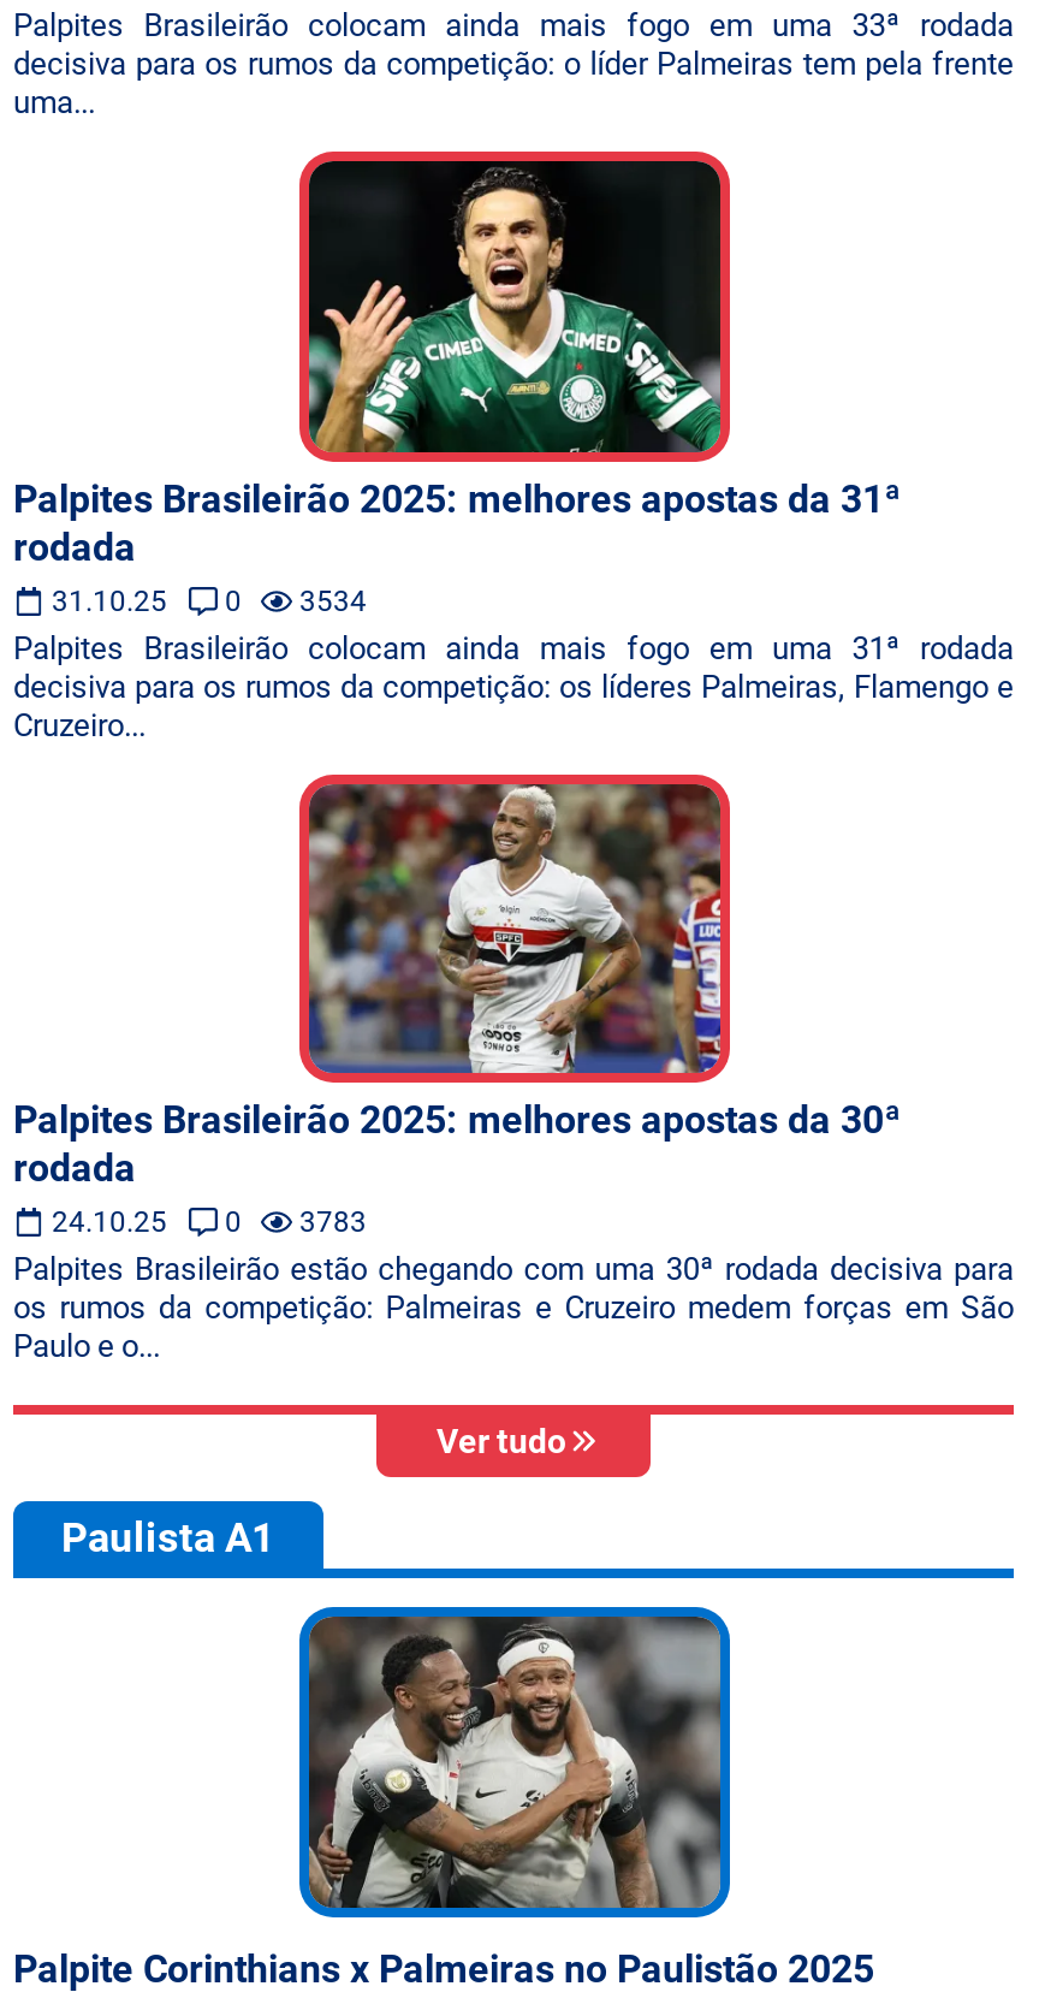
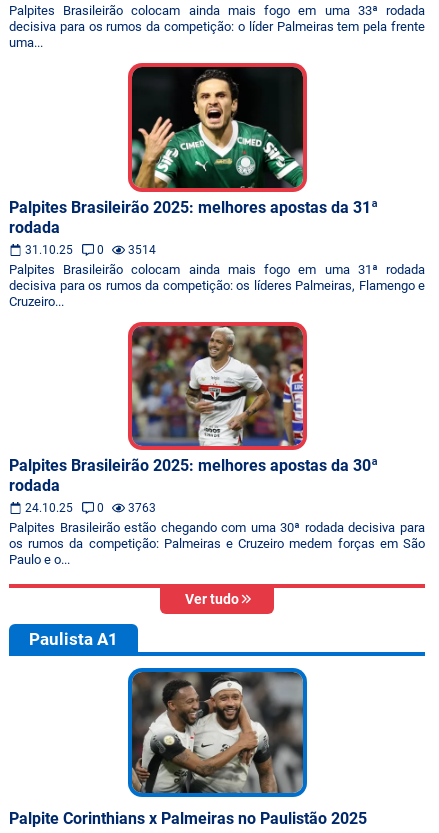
- 31.10.25 0 3534
+ 31.10.25 0 3514

- 24.10.25 0 3783
+ 24.10.25 0 3763
